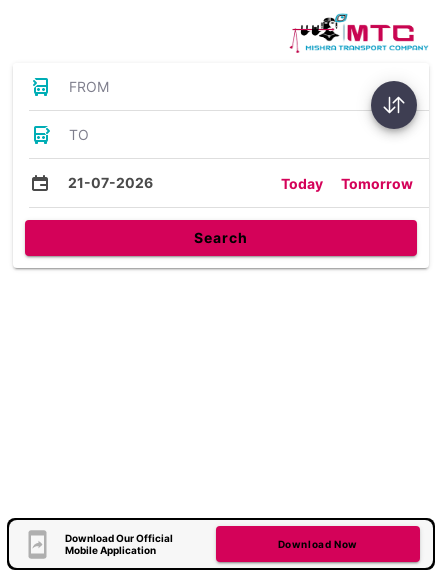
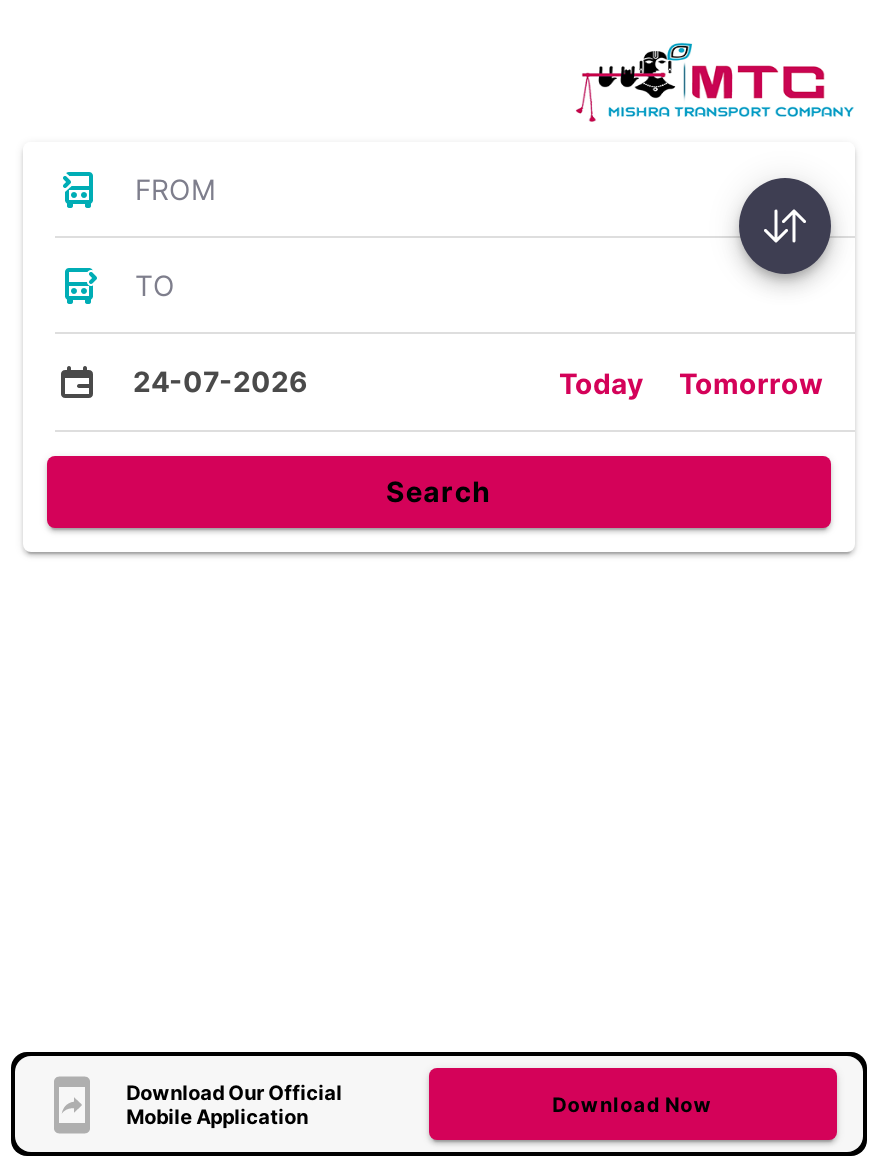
- 21-07-2026
+ 24-07-2026
